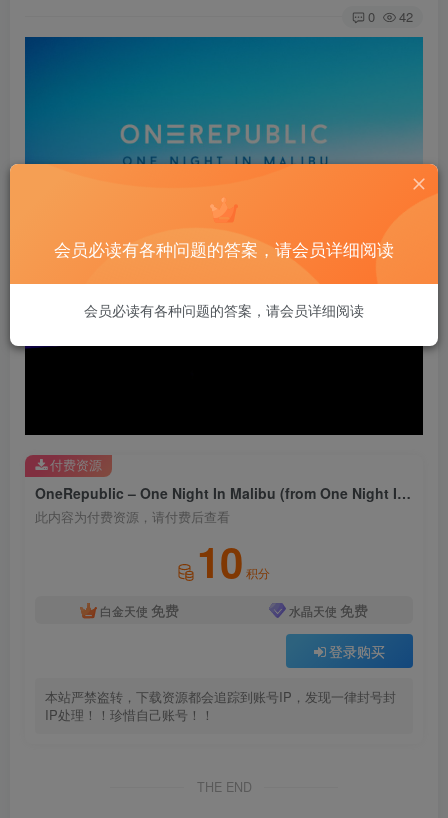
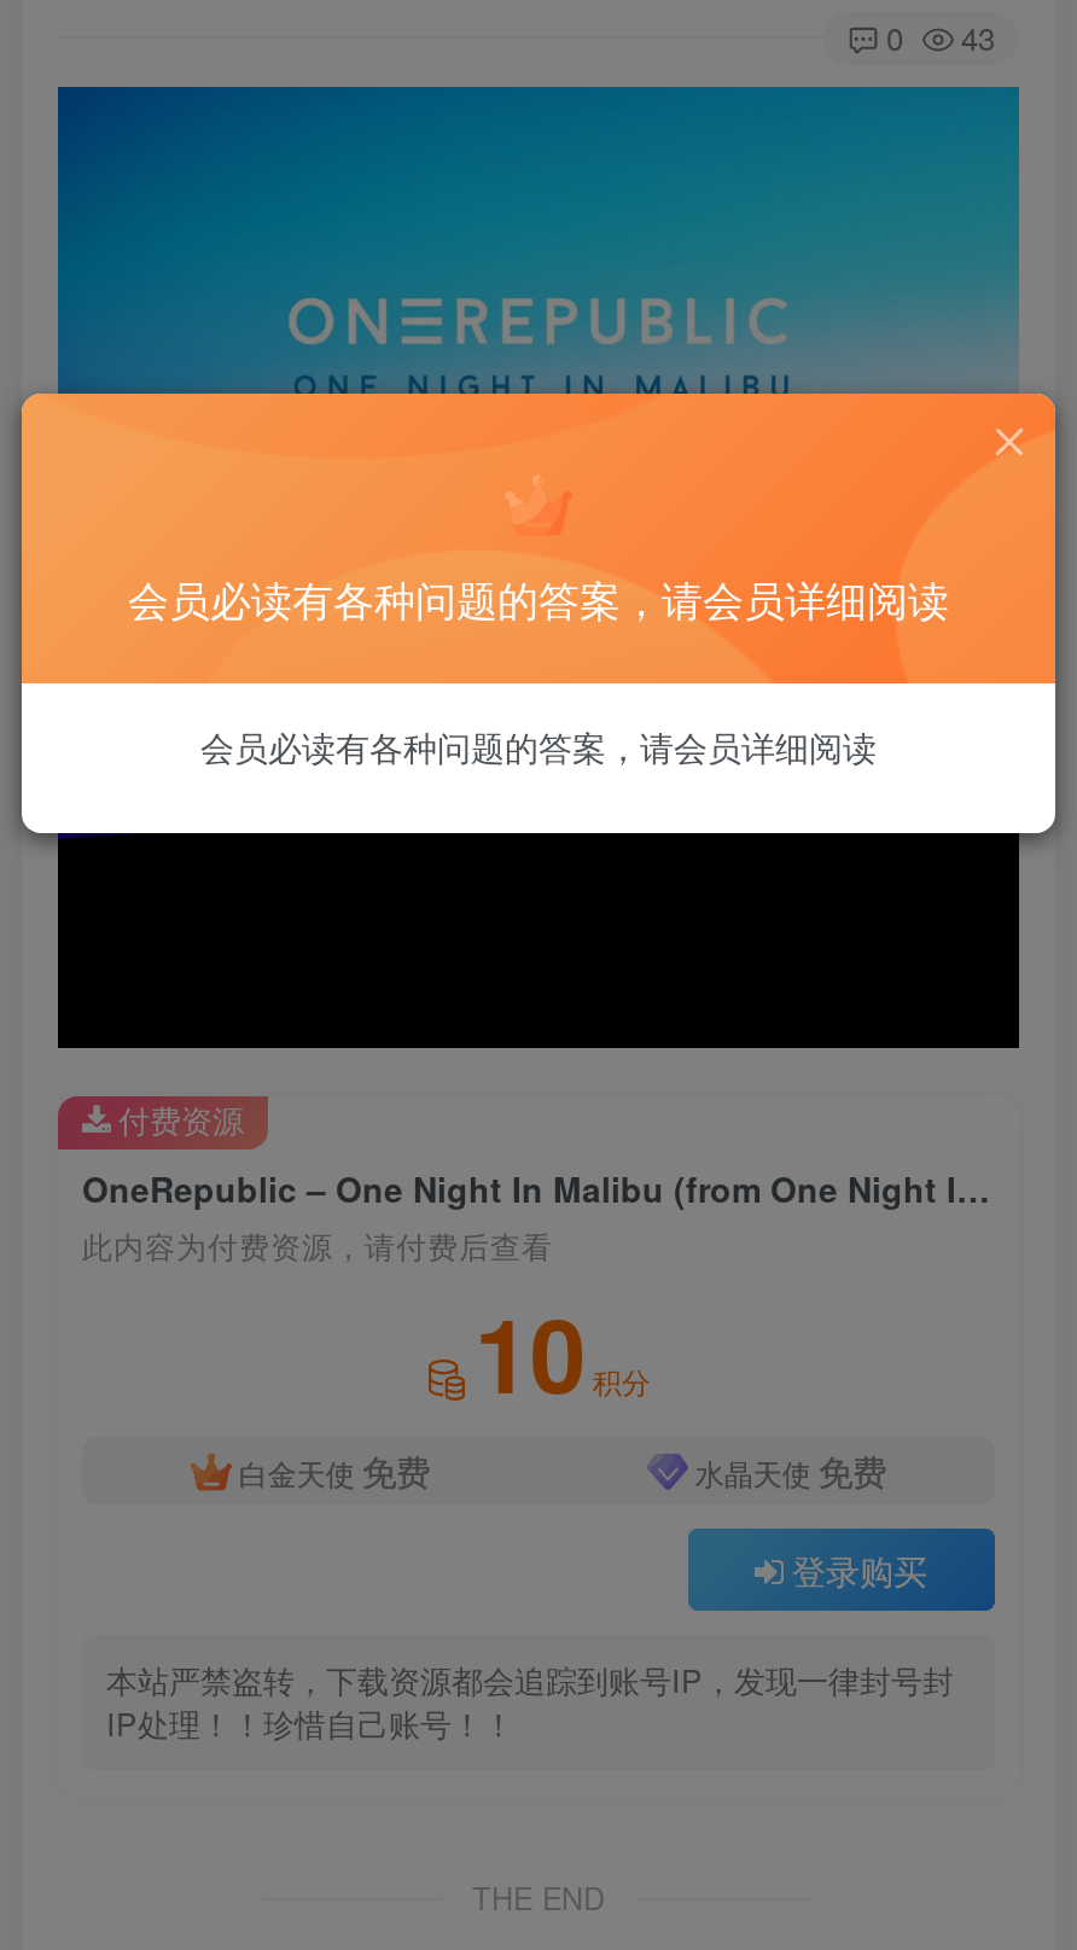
- 0 42
+ 0 43
